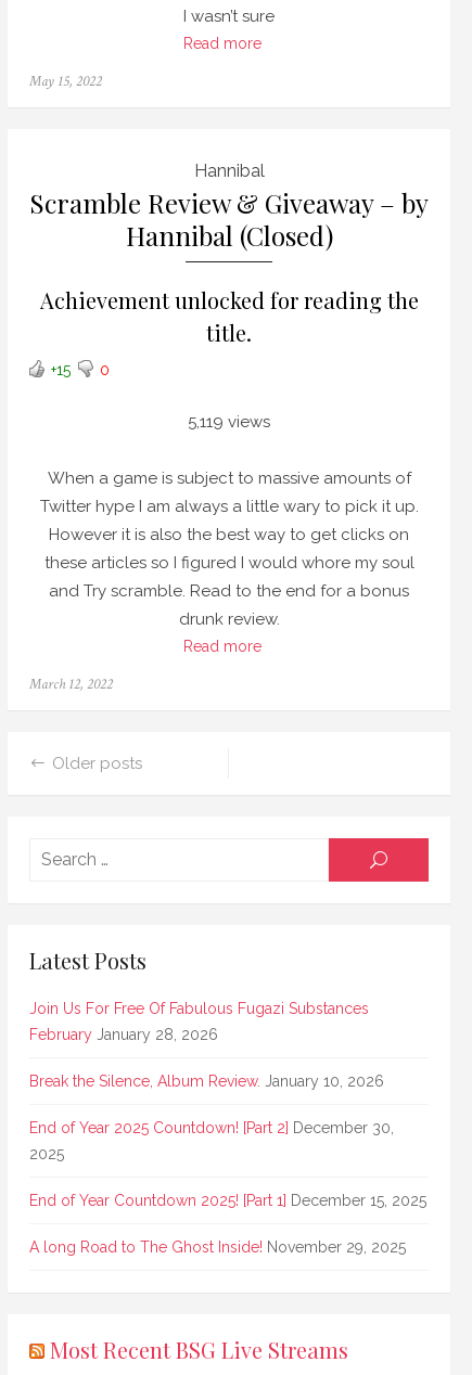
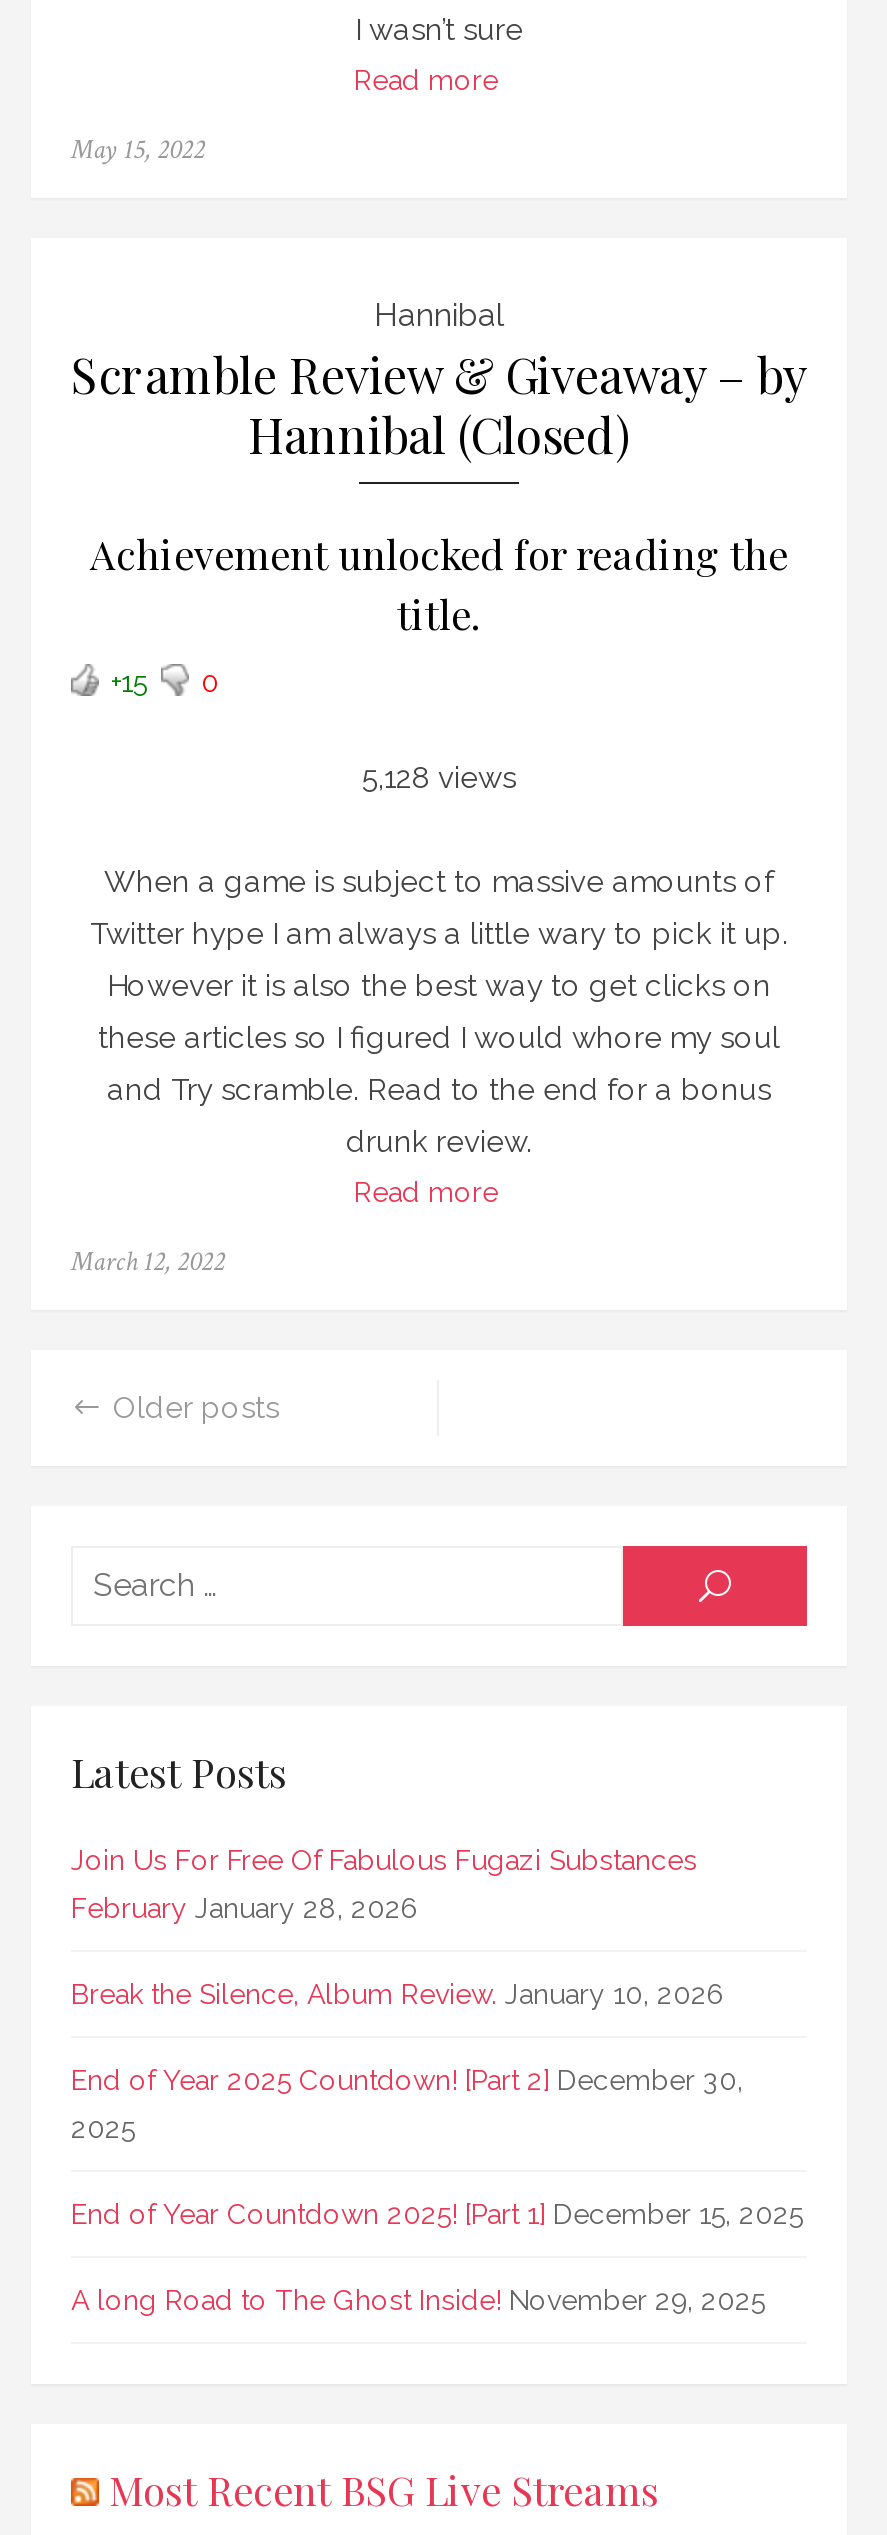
- 5,119 views
+ 5,128 views
